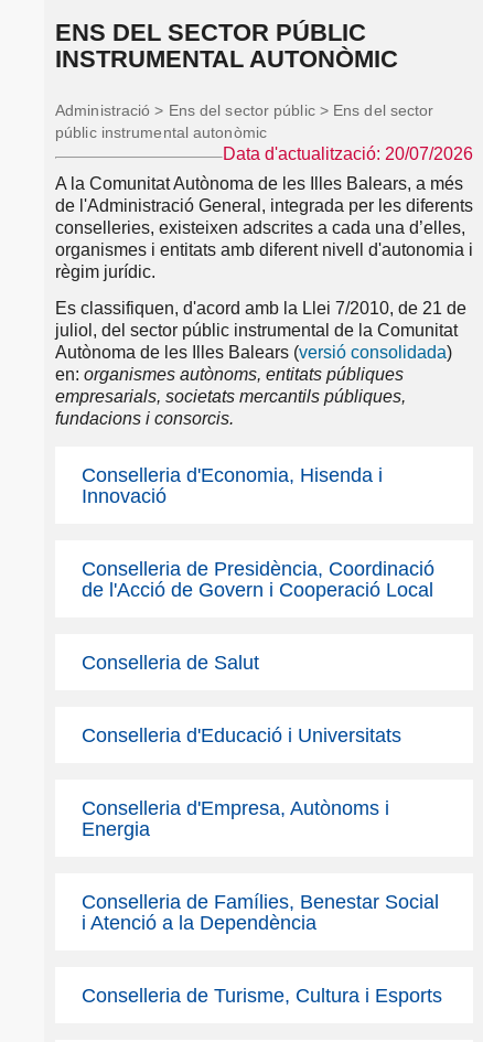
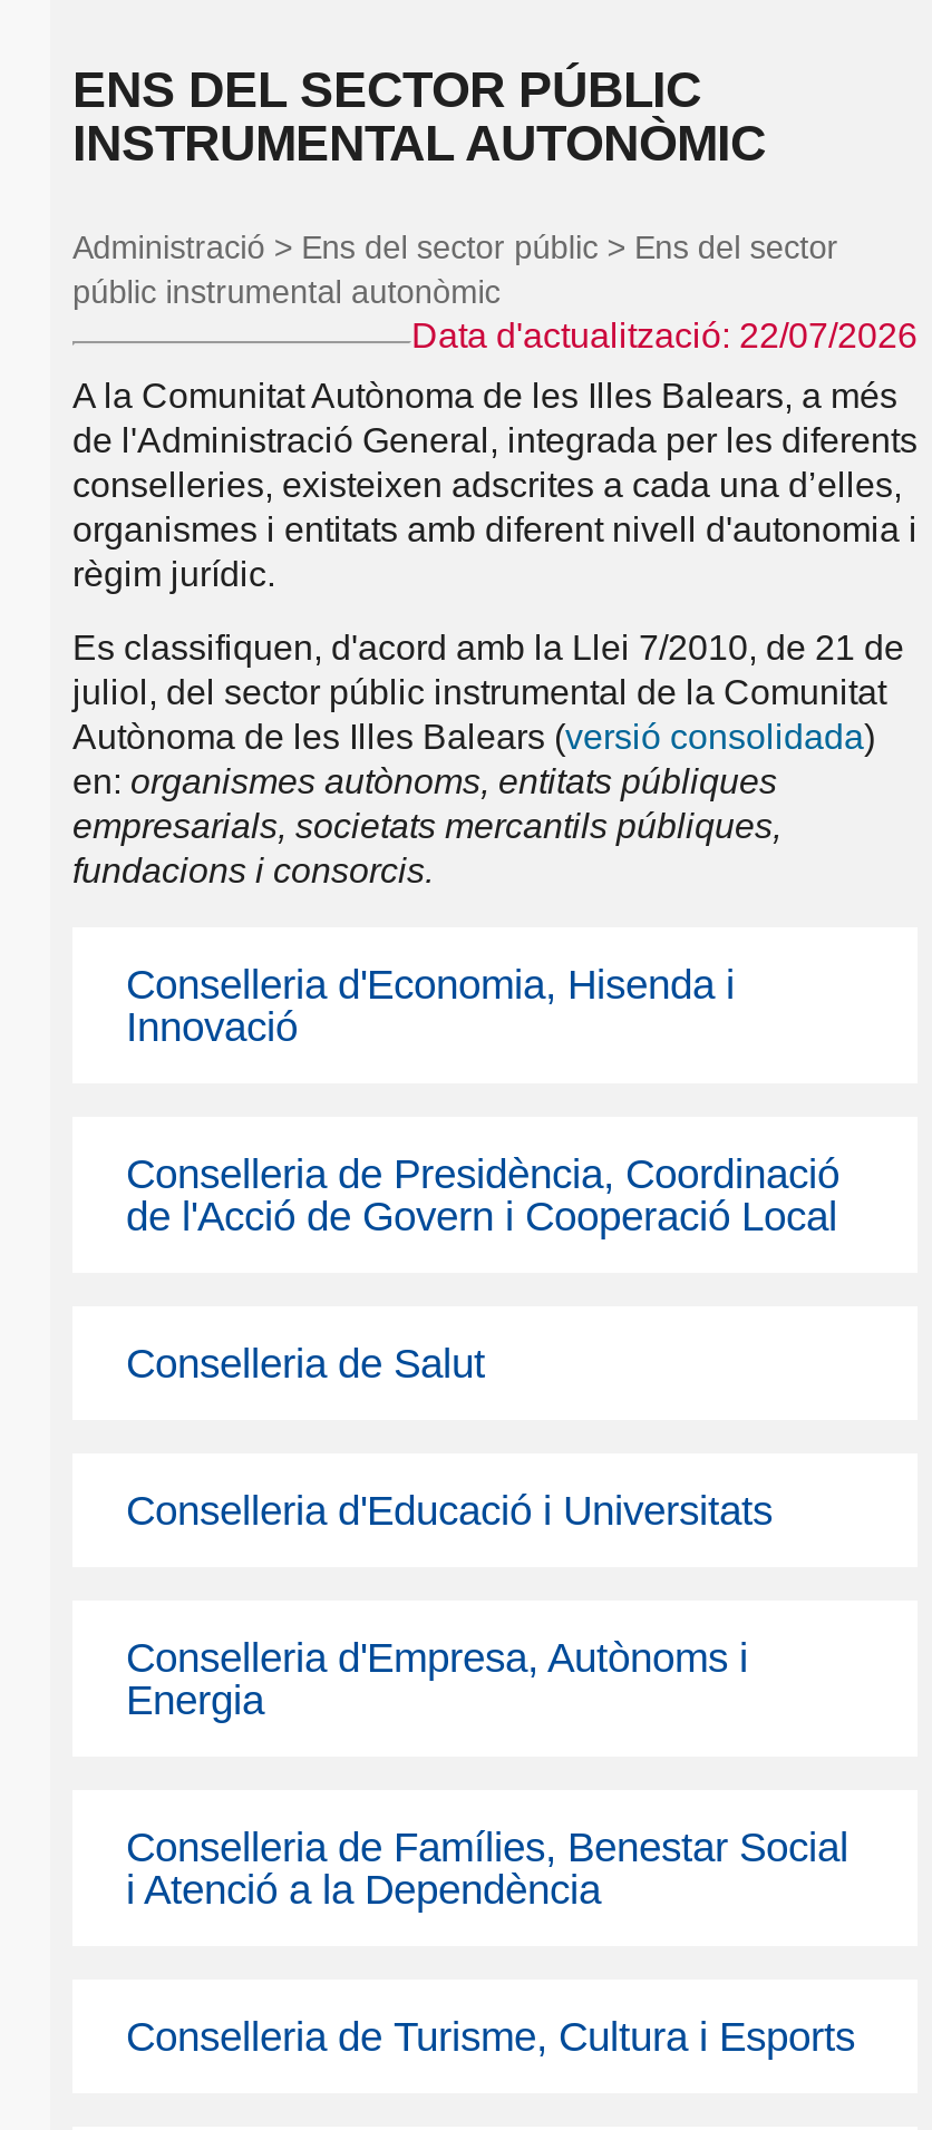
- Data d'actualització: 20/07/2026
+ Data d'actualització: 22/07/2026
